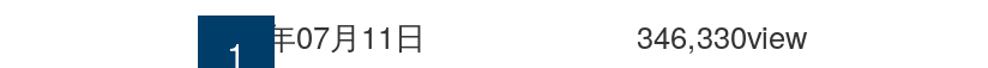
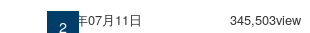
- 346,330view
+ 345,503view
